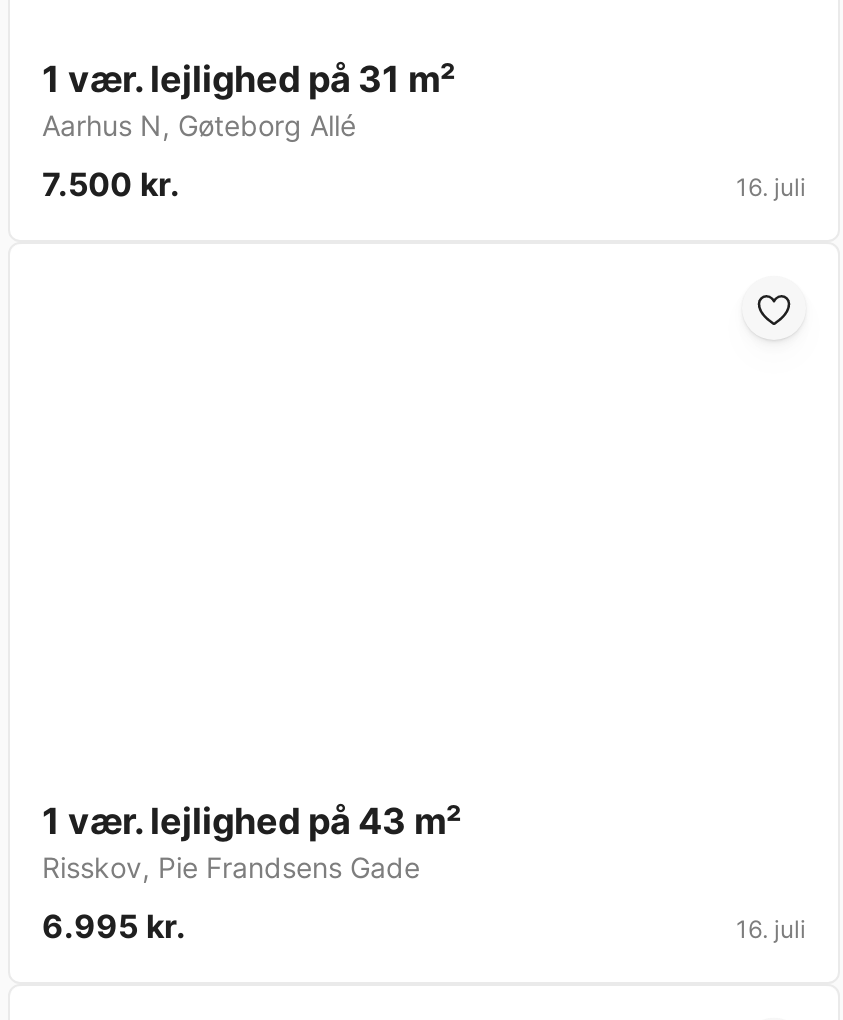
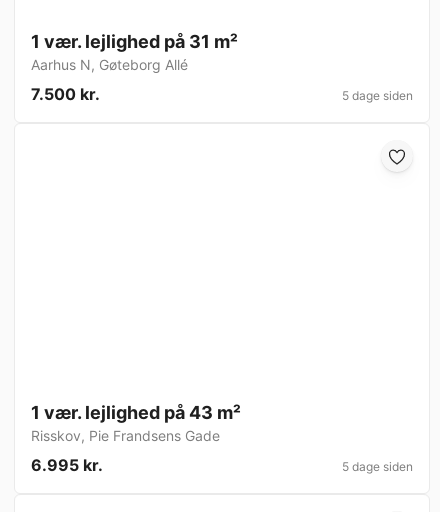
- 16. juli
+ 5 dage siden

- 16. juli
+ 5 dage siden
